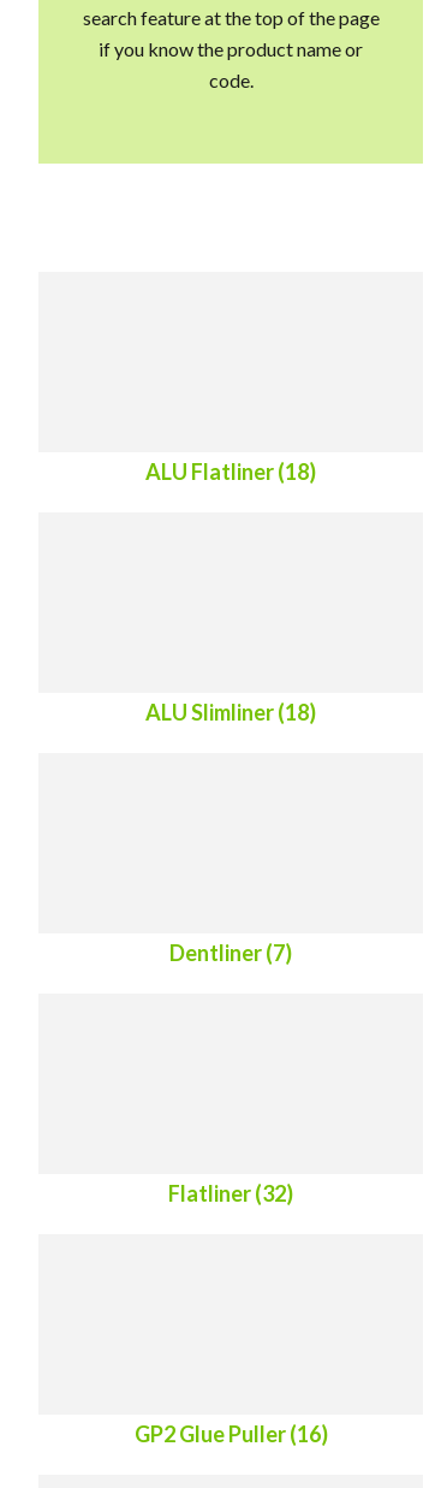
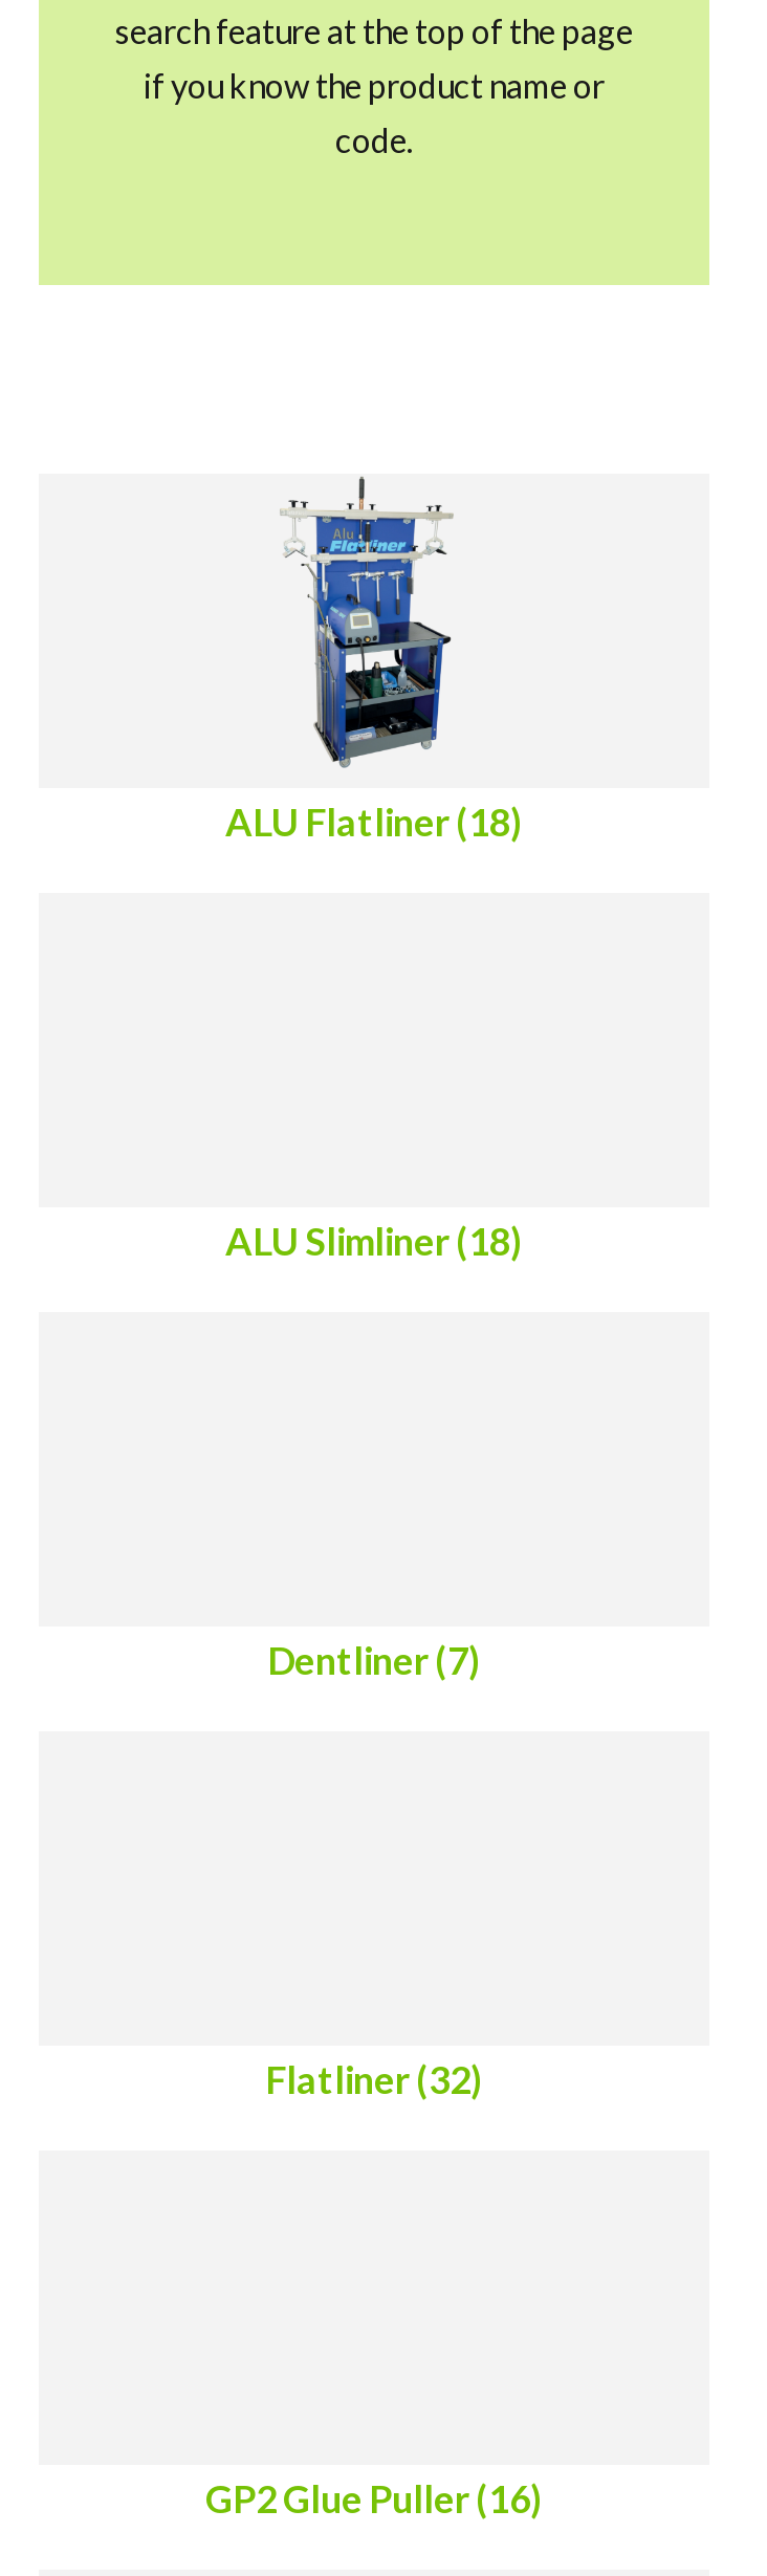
+ [image]
